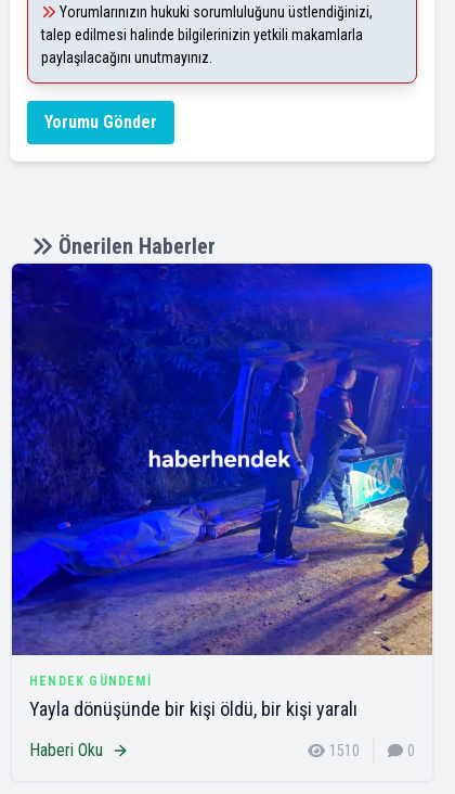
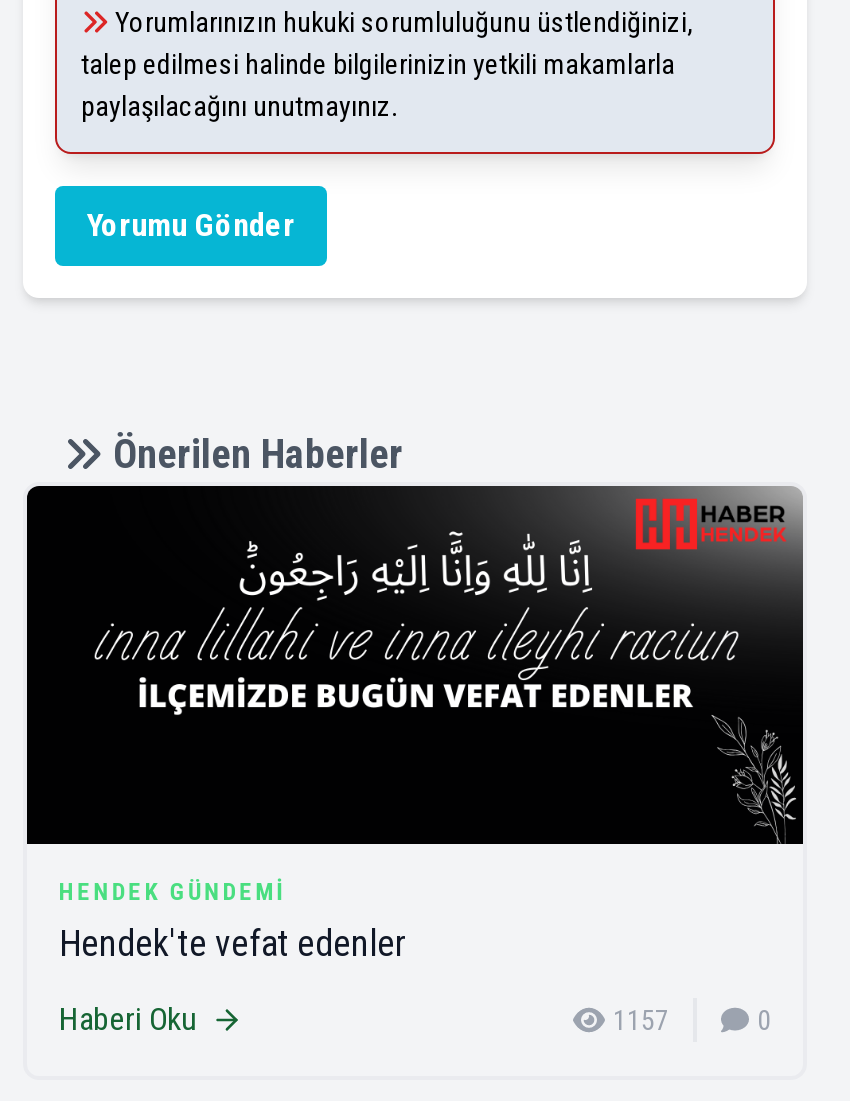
- [image]
- Yayla dönüşünde bir kişi öldü, bir kişi yaralı
+ [image]
+ Hendek'te vefat edenler

- 1510
+ 1157
